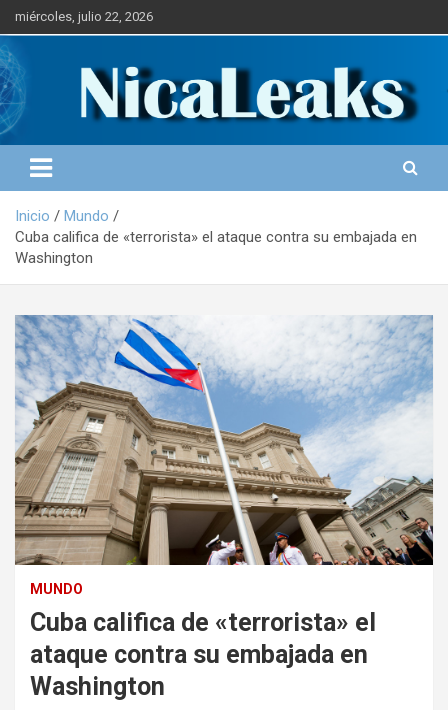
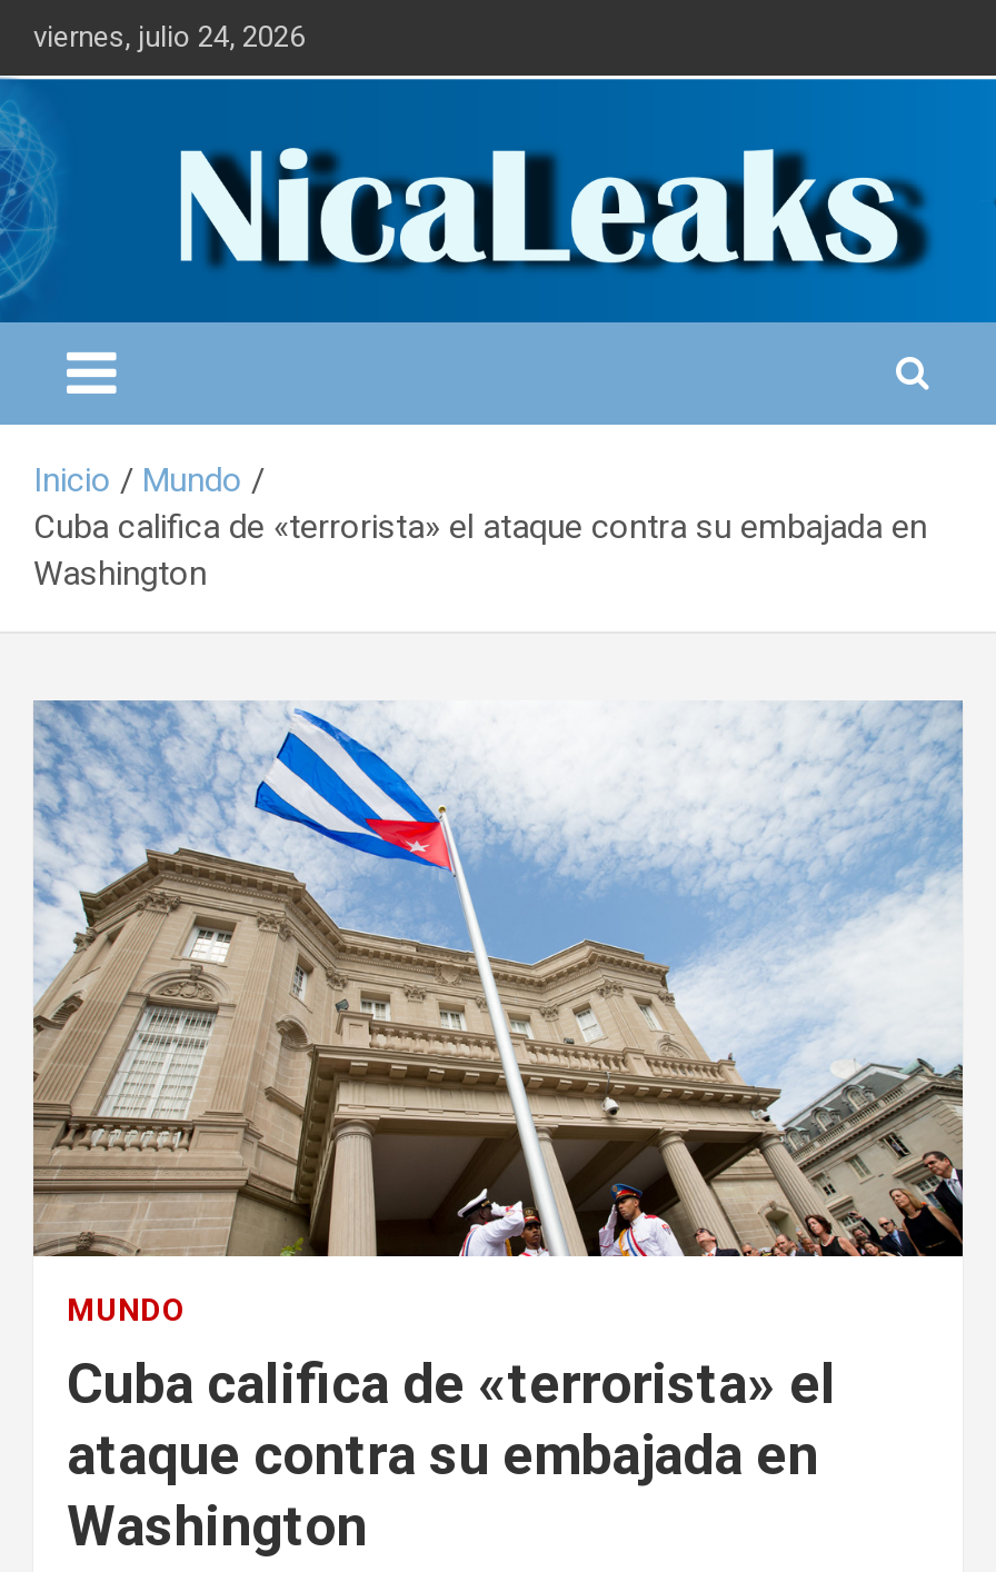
- miércoles, julio 22, 2026
+ viernes, julio 24, 2026
